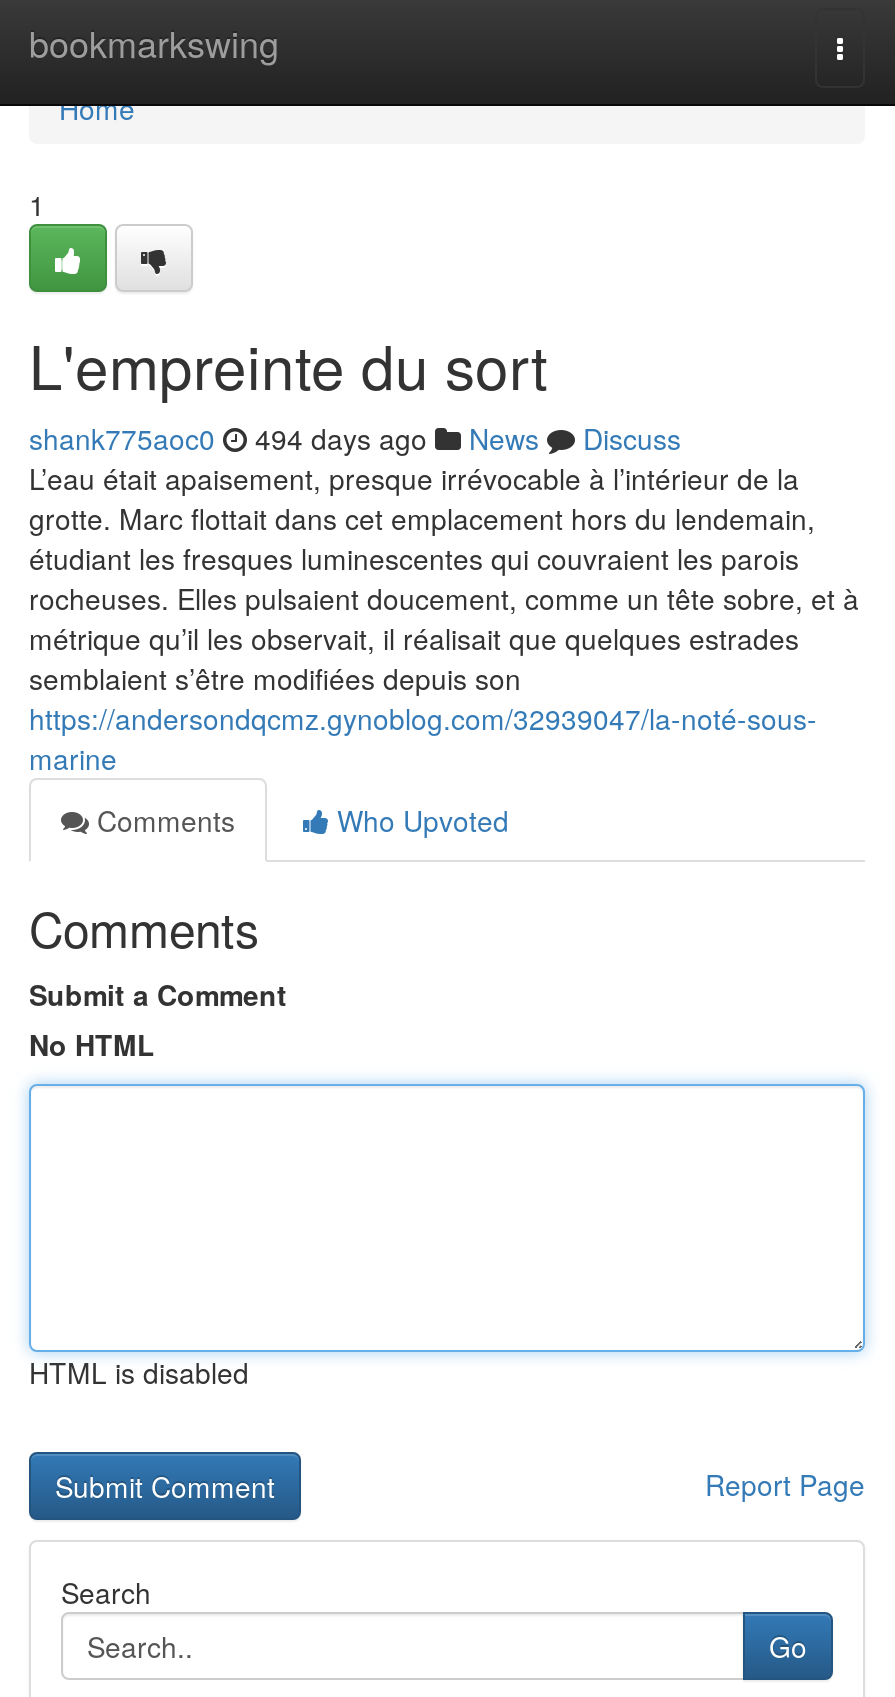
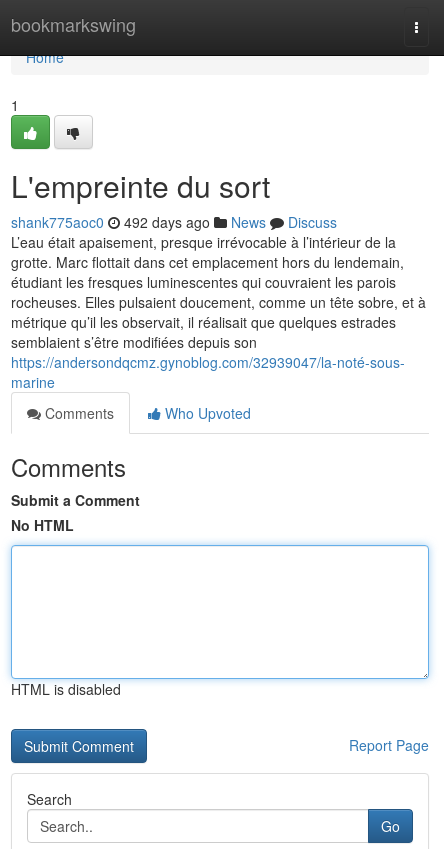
- shank775aoc0 494 days ago News Discuss
+ shank775aoc0 492 days ago News Discuss
